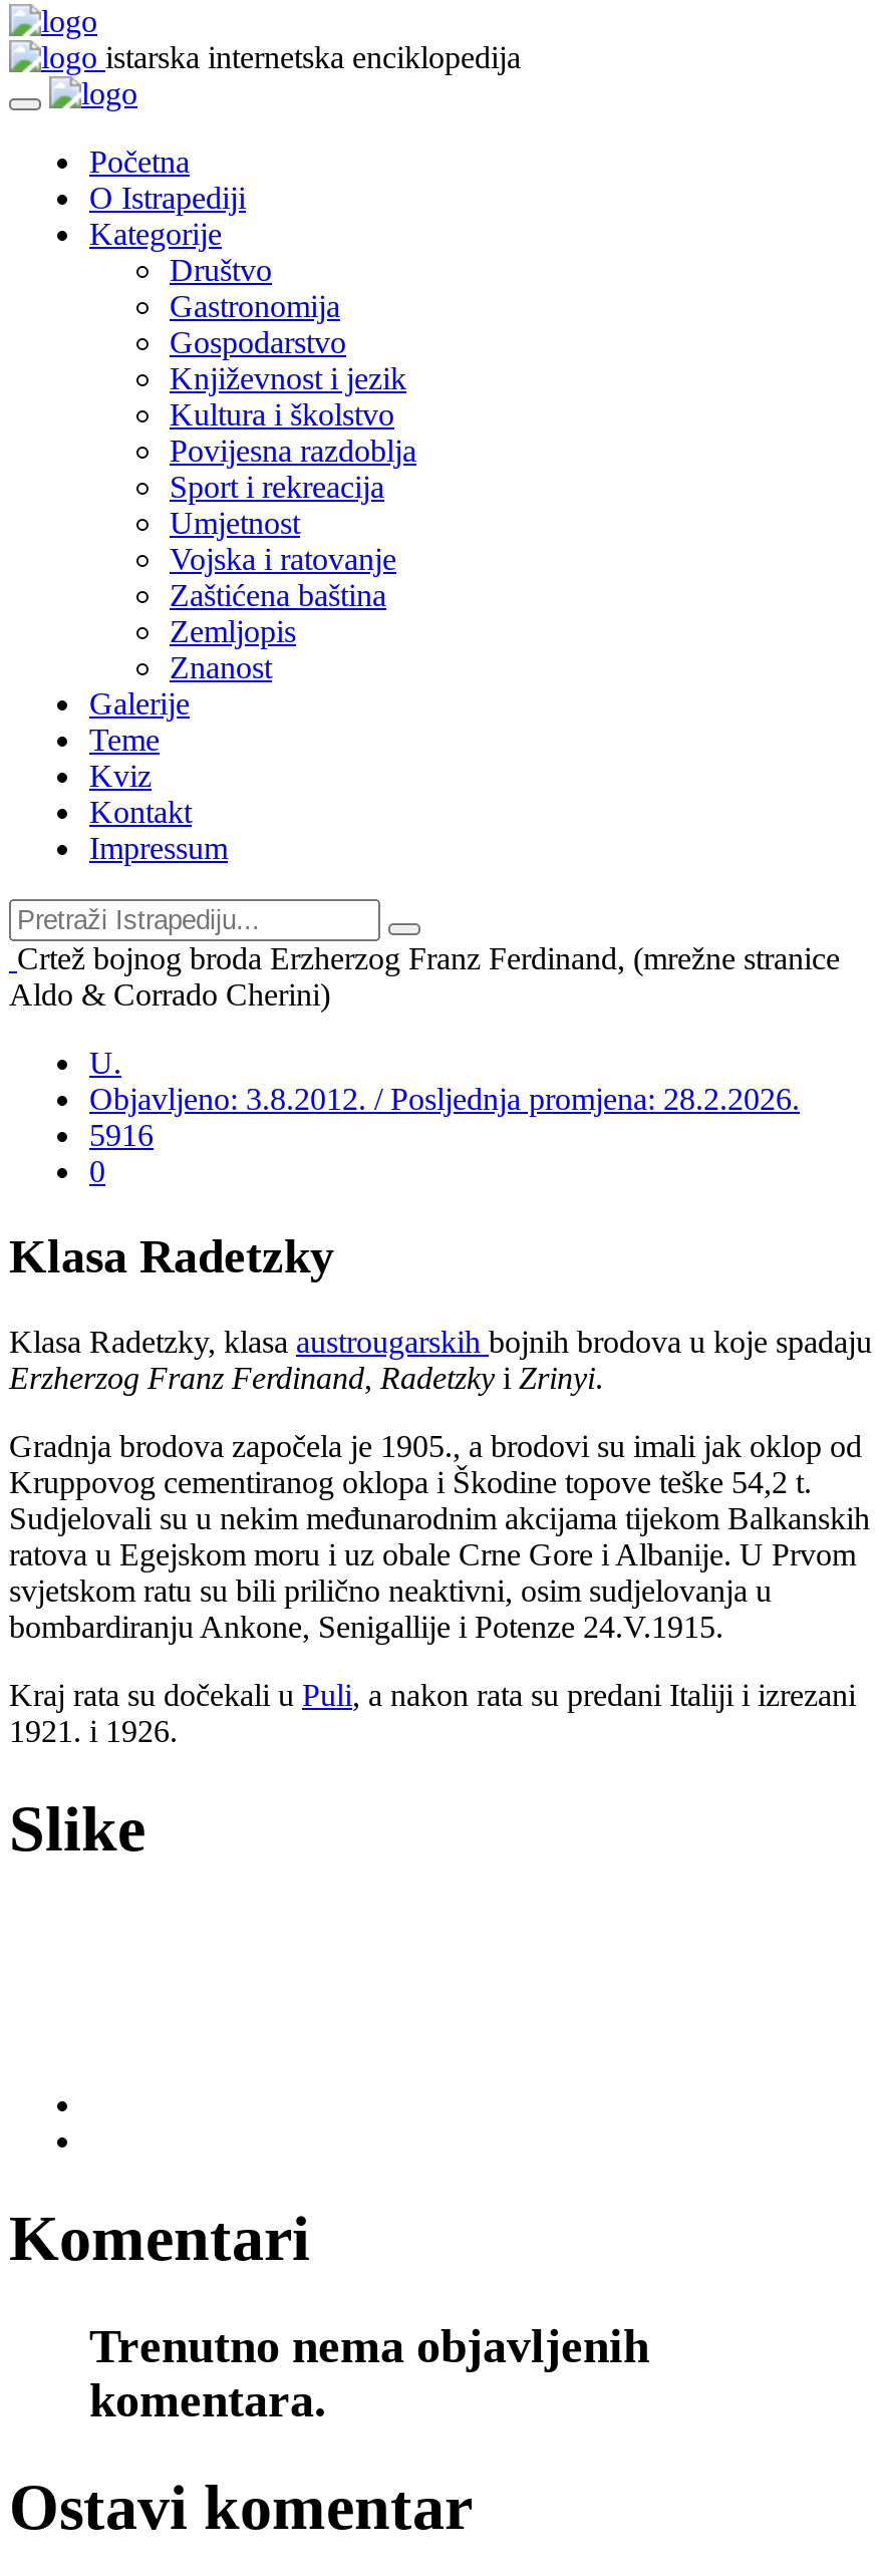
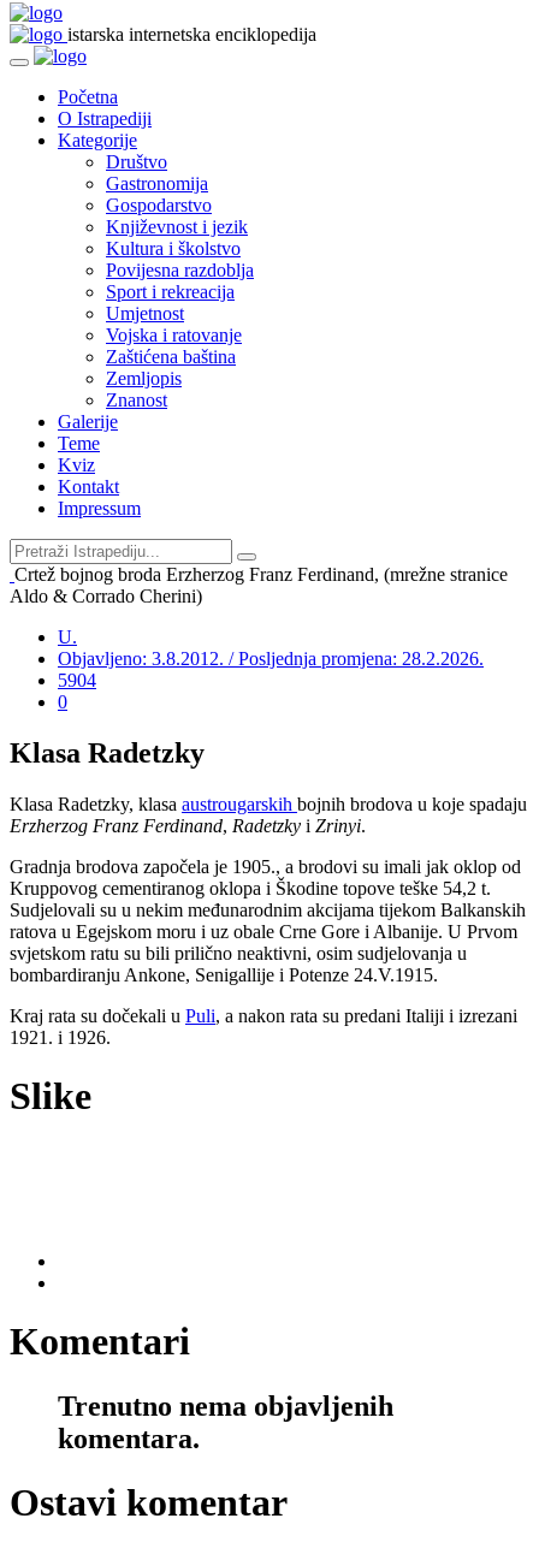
- 5916
+ 5904
